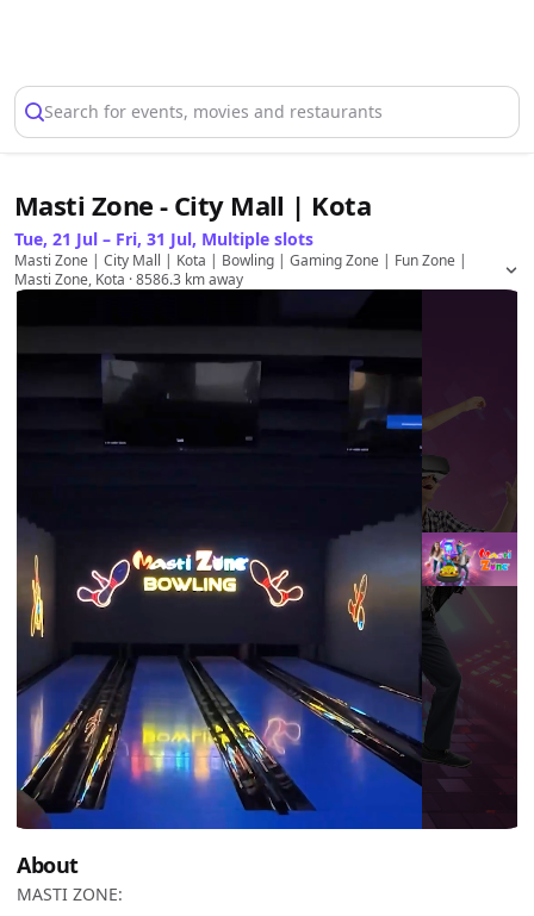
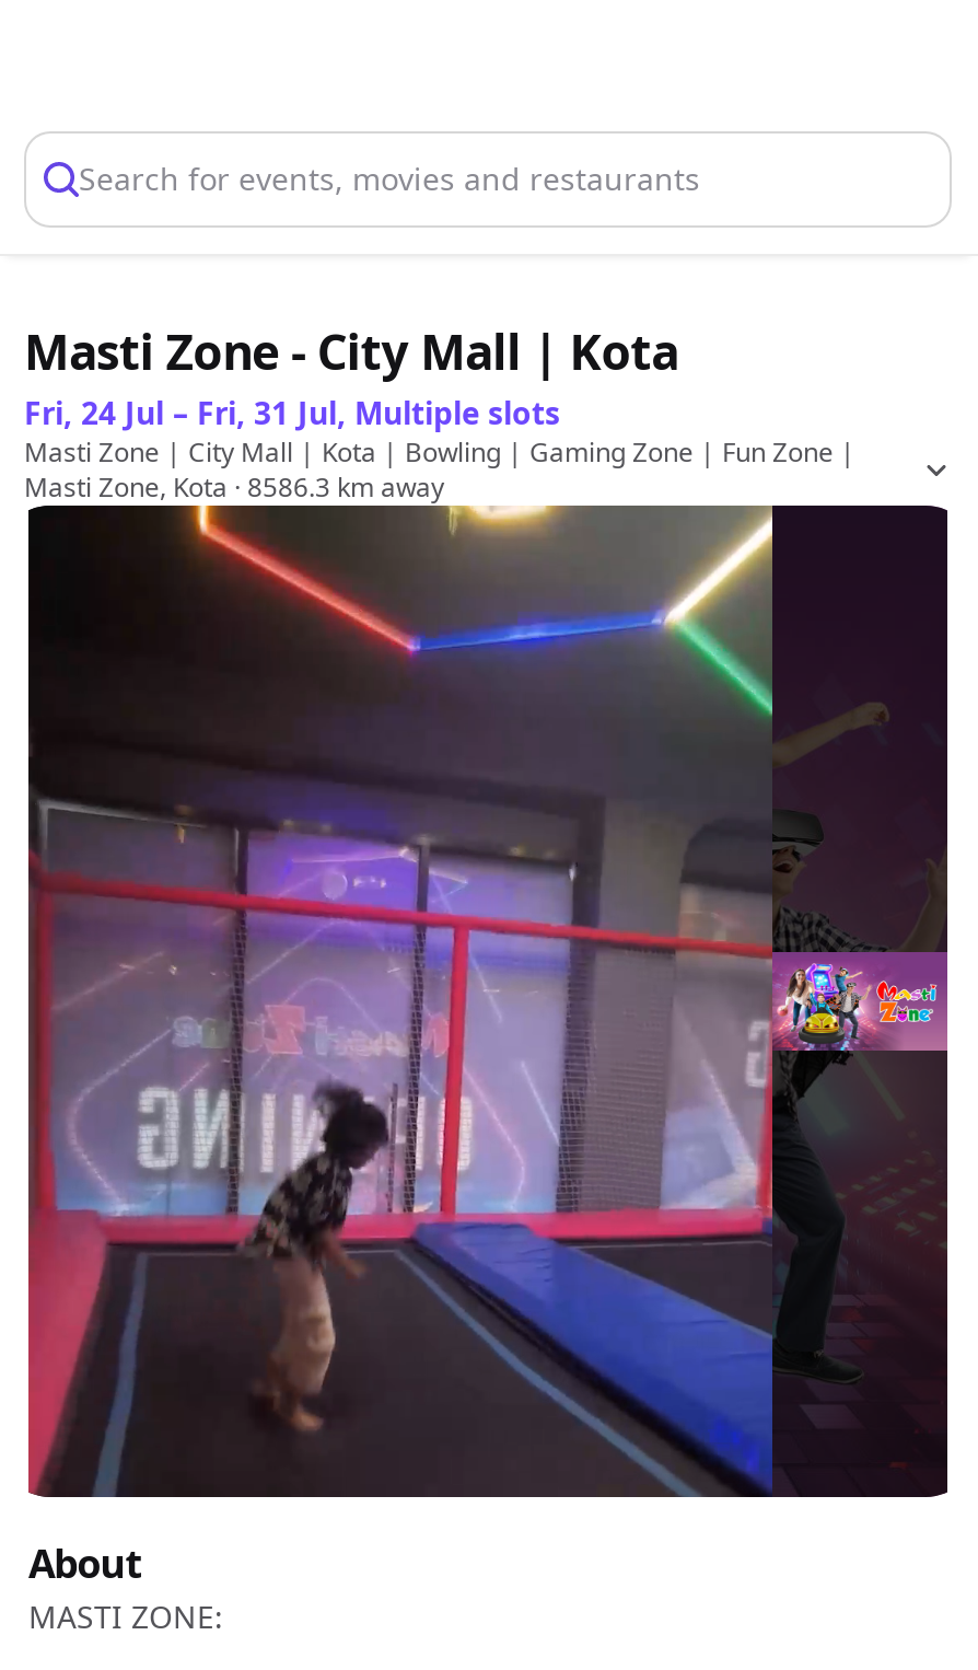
- Tue, 21 Jul – Fri, 31 Jul, Multiple slots
+ Fri, 24 Jul – Fri, 31 Jul, Multiple slots

- [image]
+ [image]
